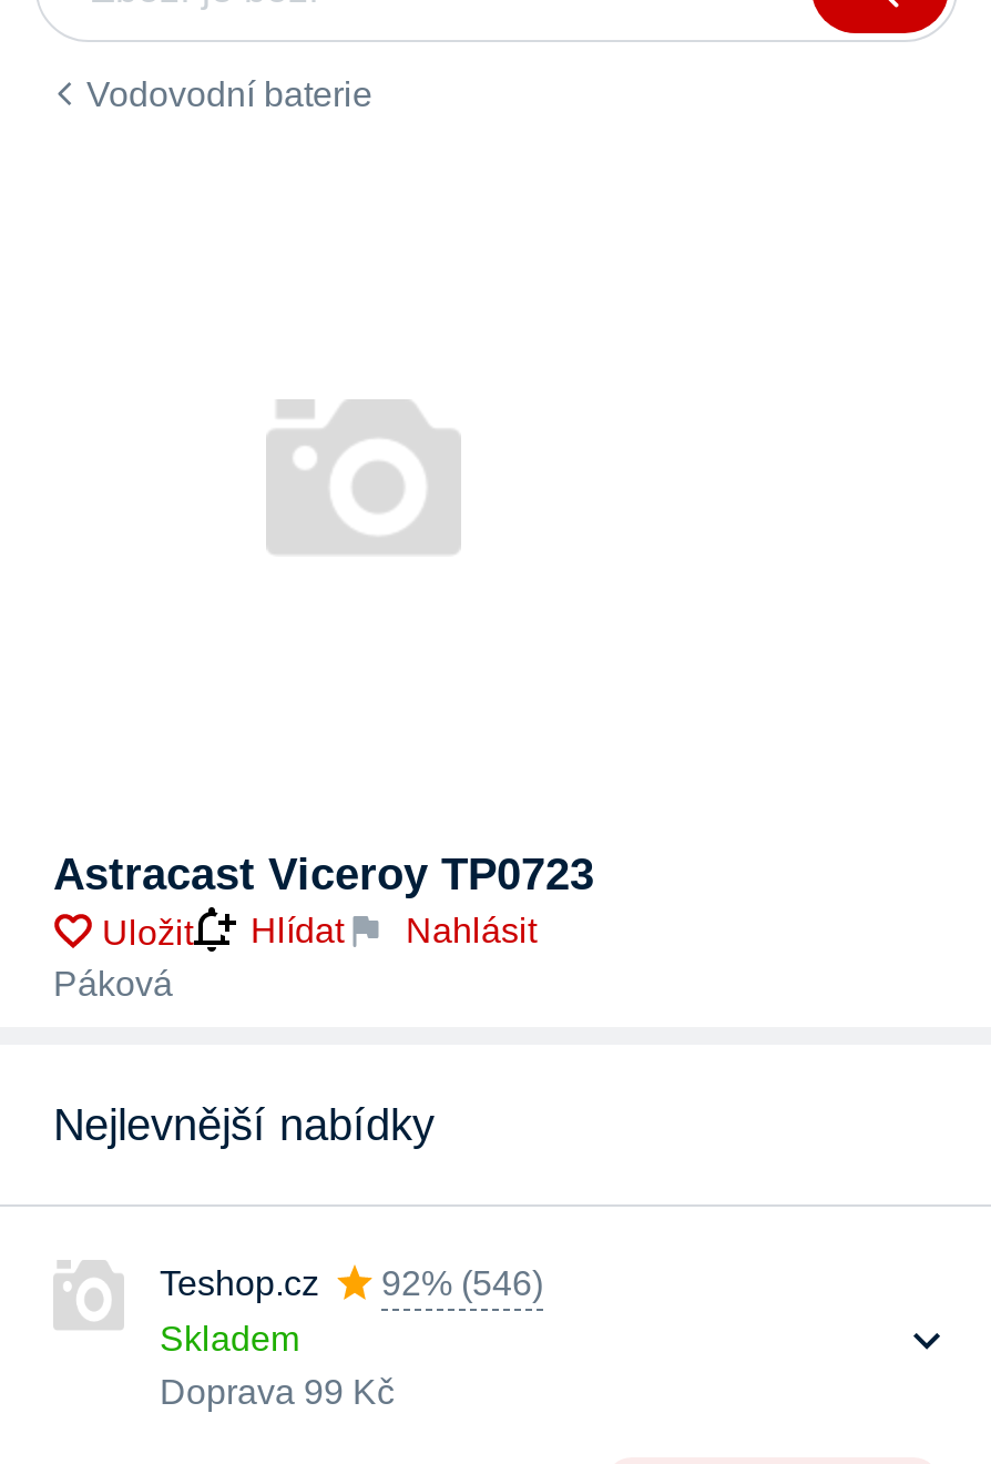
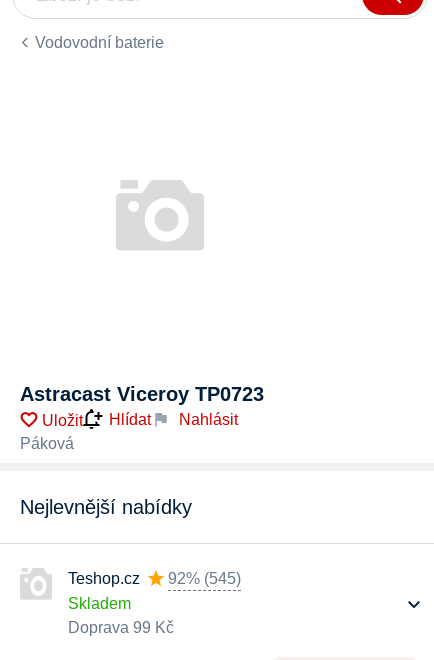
- Teshop.cz 92% (546)
+ Teshop.cz 92% (545)
